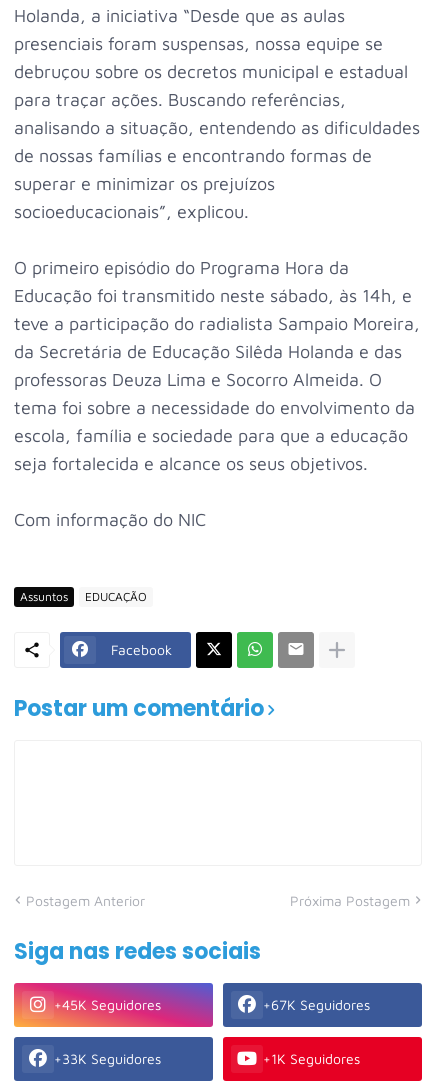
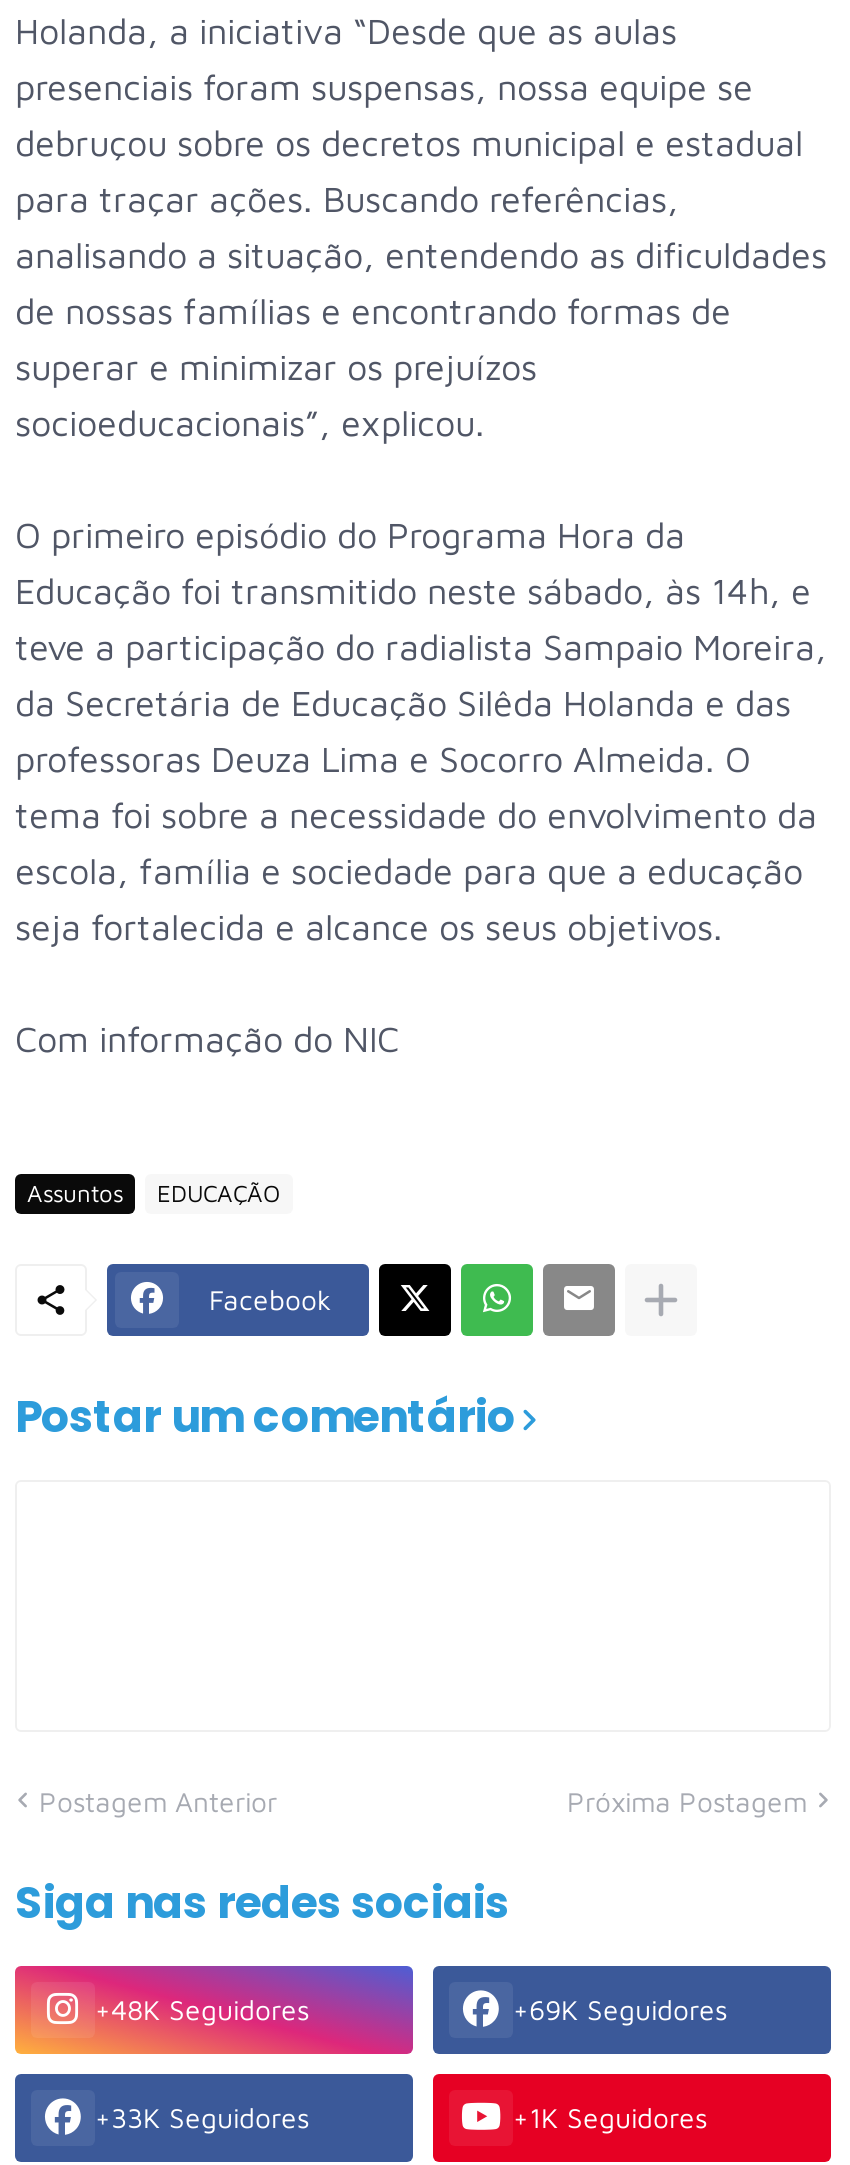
- +45K Seguidores
+ +48K Seguidores

- +67K Seguidores
+ +69K Seguidores
